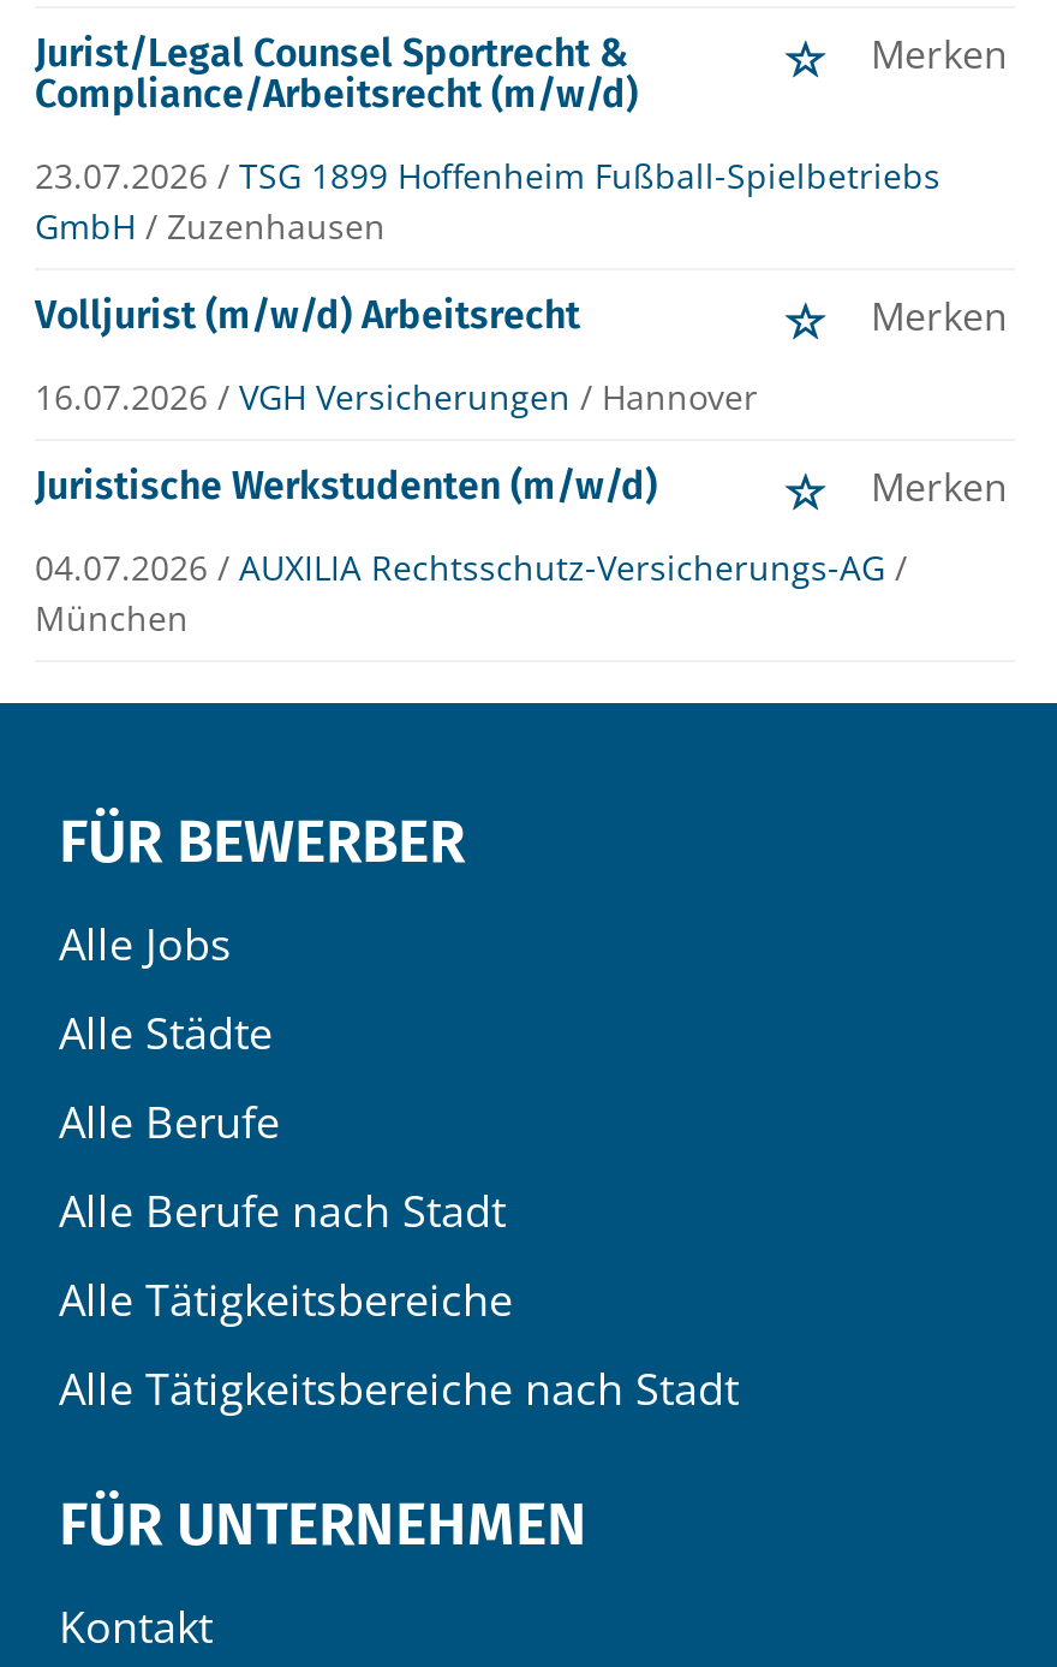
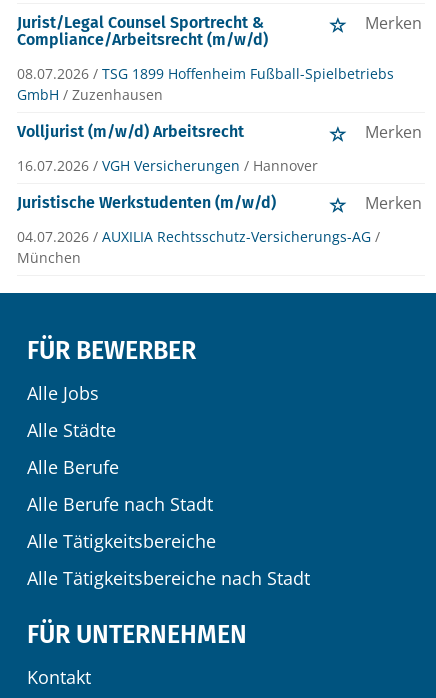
- 23.07.2026 / TSG 1899 Hoffenheim Fußball-Spielbetriebs
+ 08.07.2026 / TSG 1899 Hoffenheim Fußball-Spielbetriebs
